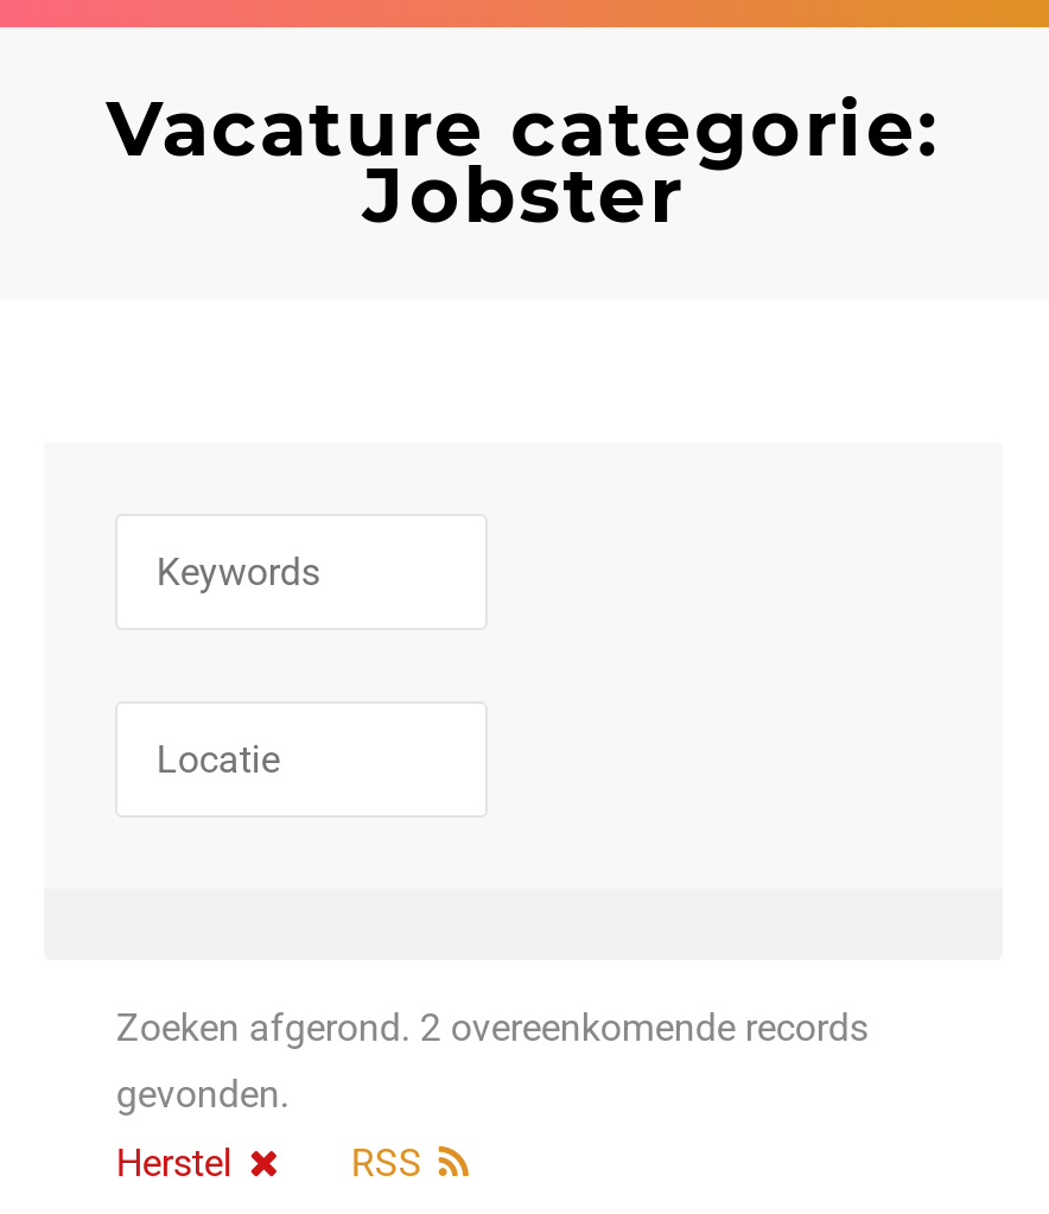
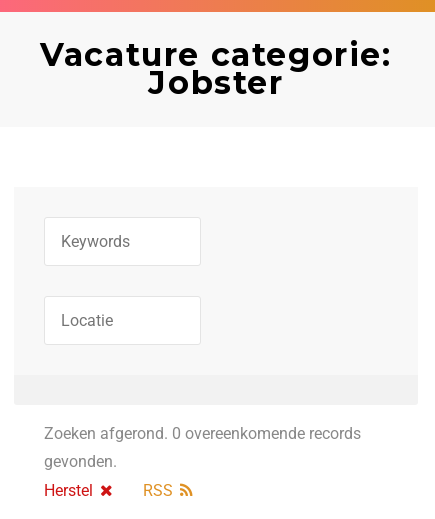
- Zoeken afgerond. 2 overeenkomende records
+ Zoeken afgerond. 0 overeenkomende records
